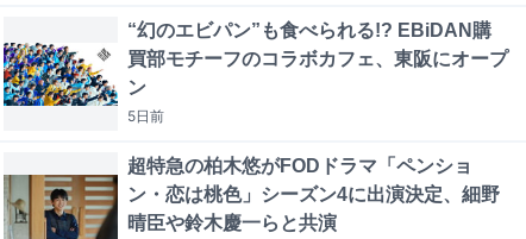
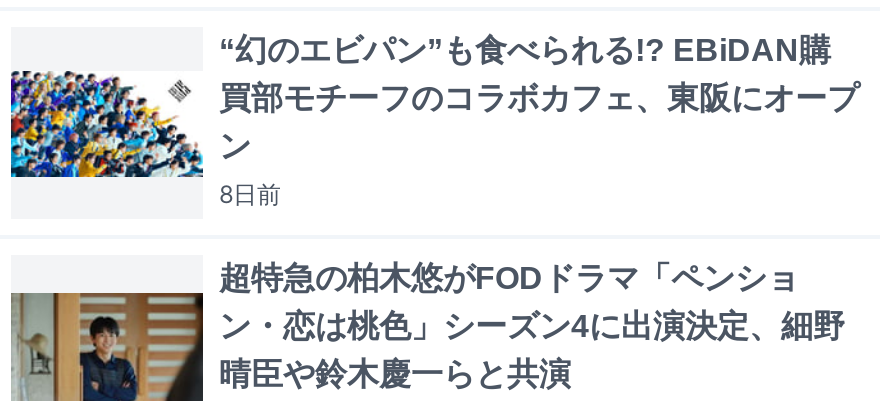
- 5日前
+ 8日前
